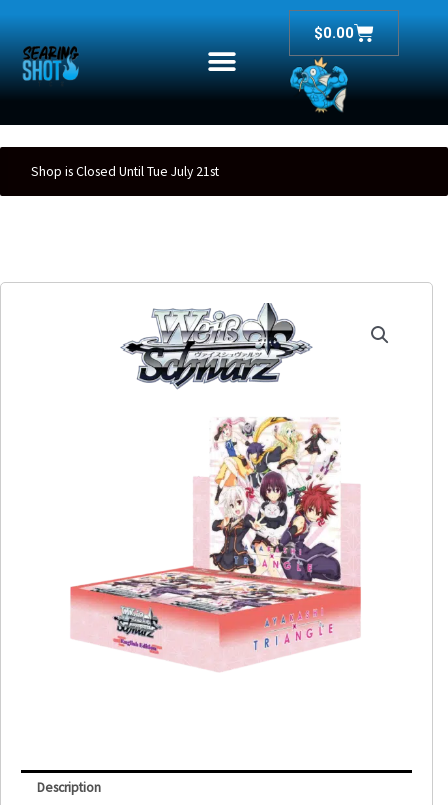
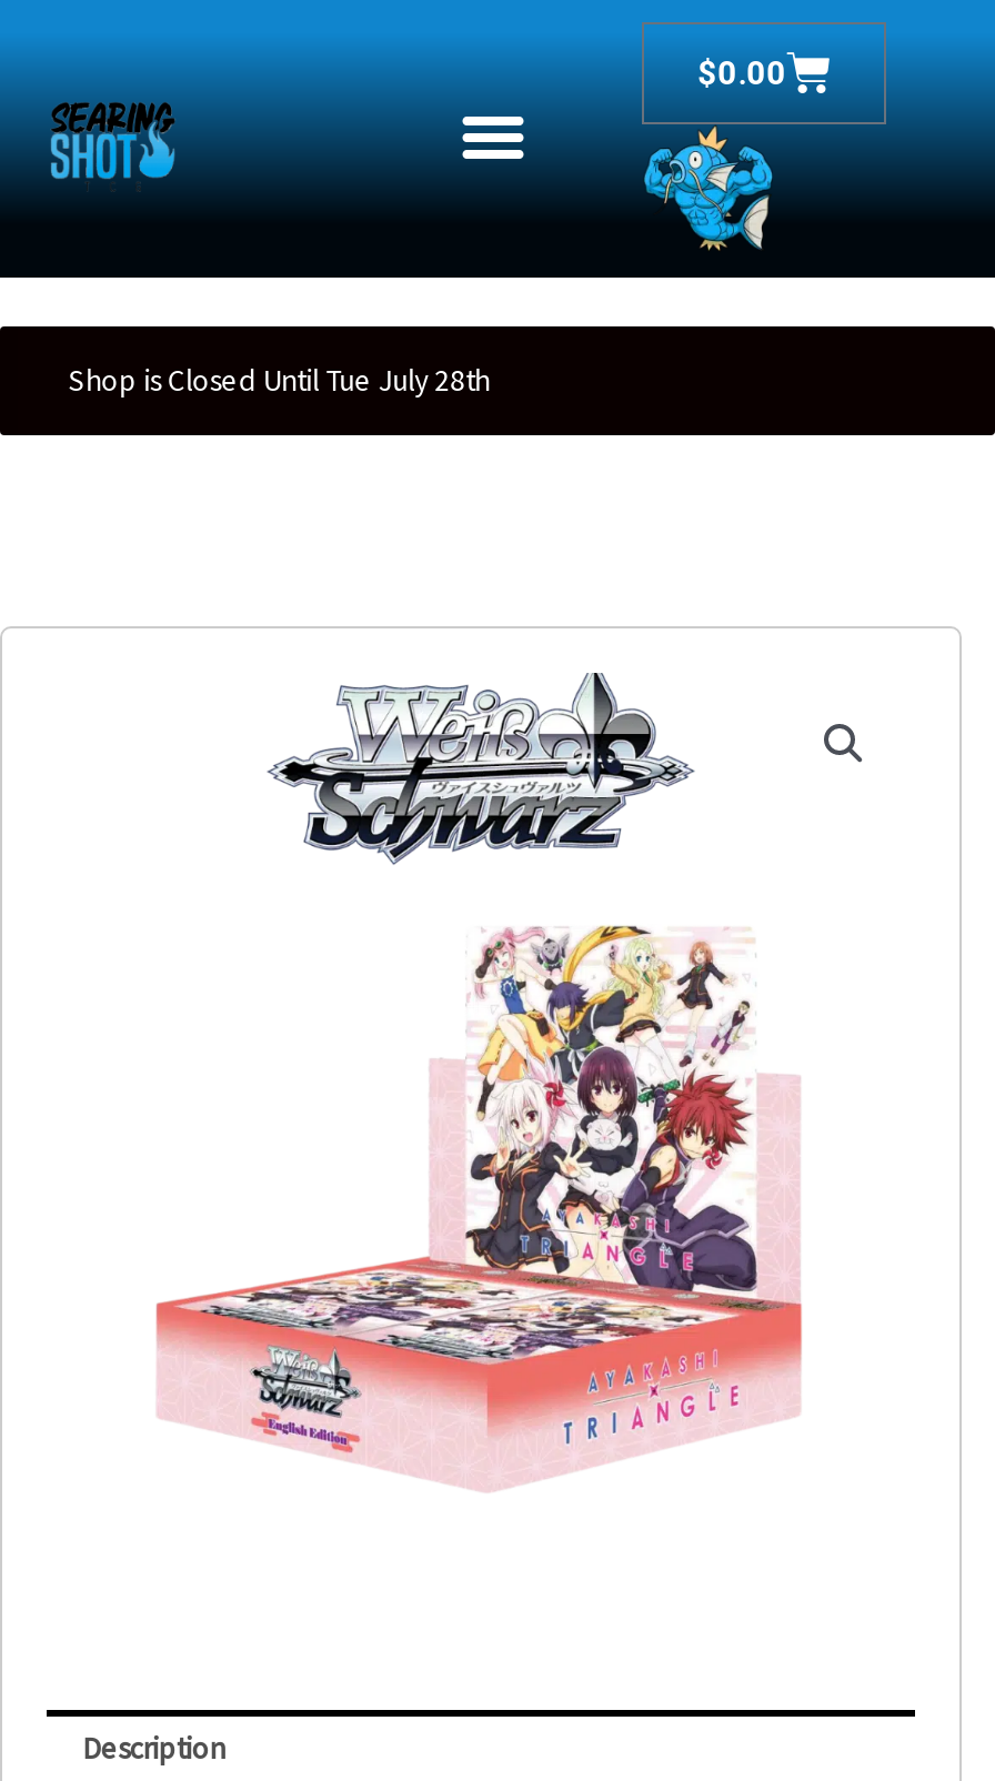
- Shop is Closed Until Tue July 21st
+ Shop is Closed Until Tue July 28th
